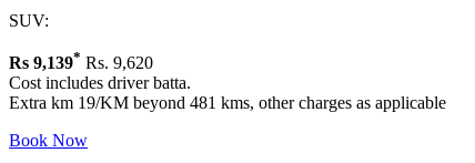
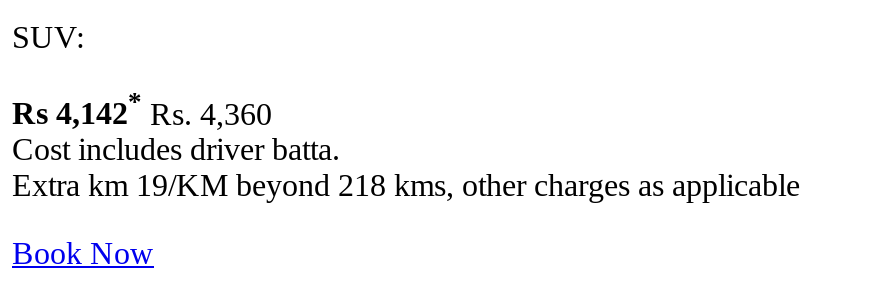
- Rs 9,139* Rs. 9,620
+ Rs 4,142* Rs. 4,360

- Extra km 19/KM beyond 481 kms, other charges as applicable
+ Extra km 19/KM beyond 218 kms, other charges as applicable
